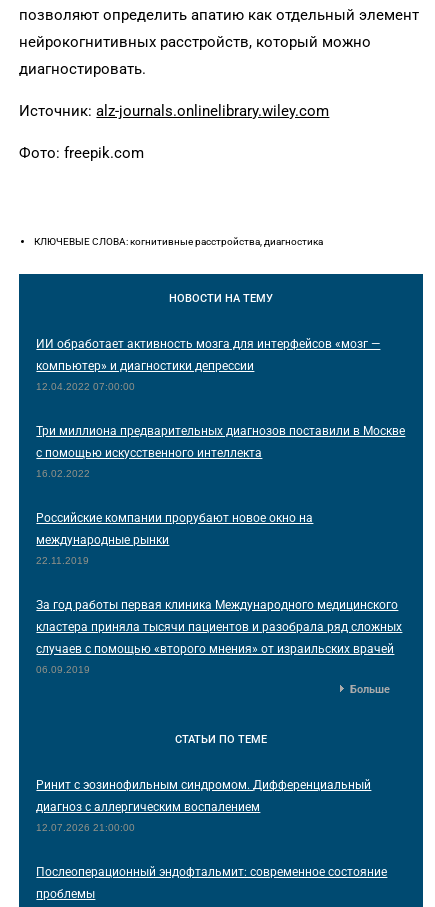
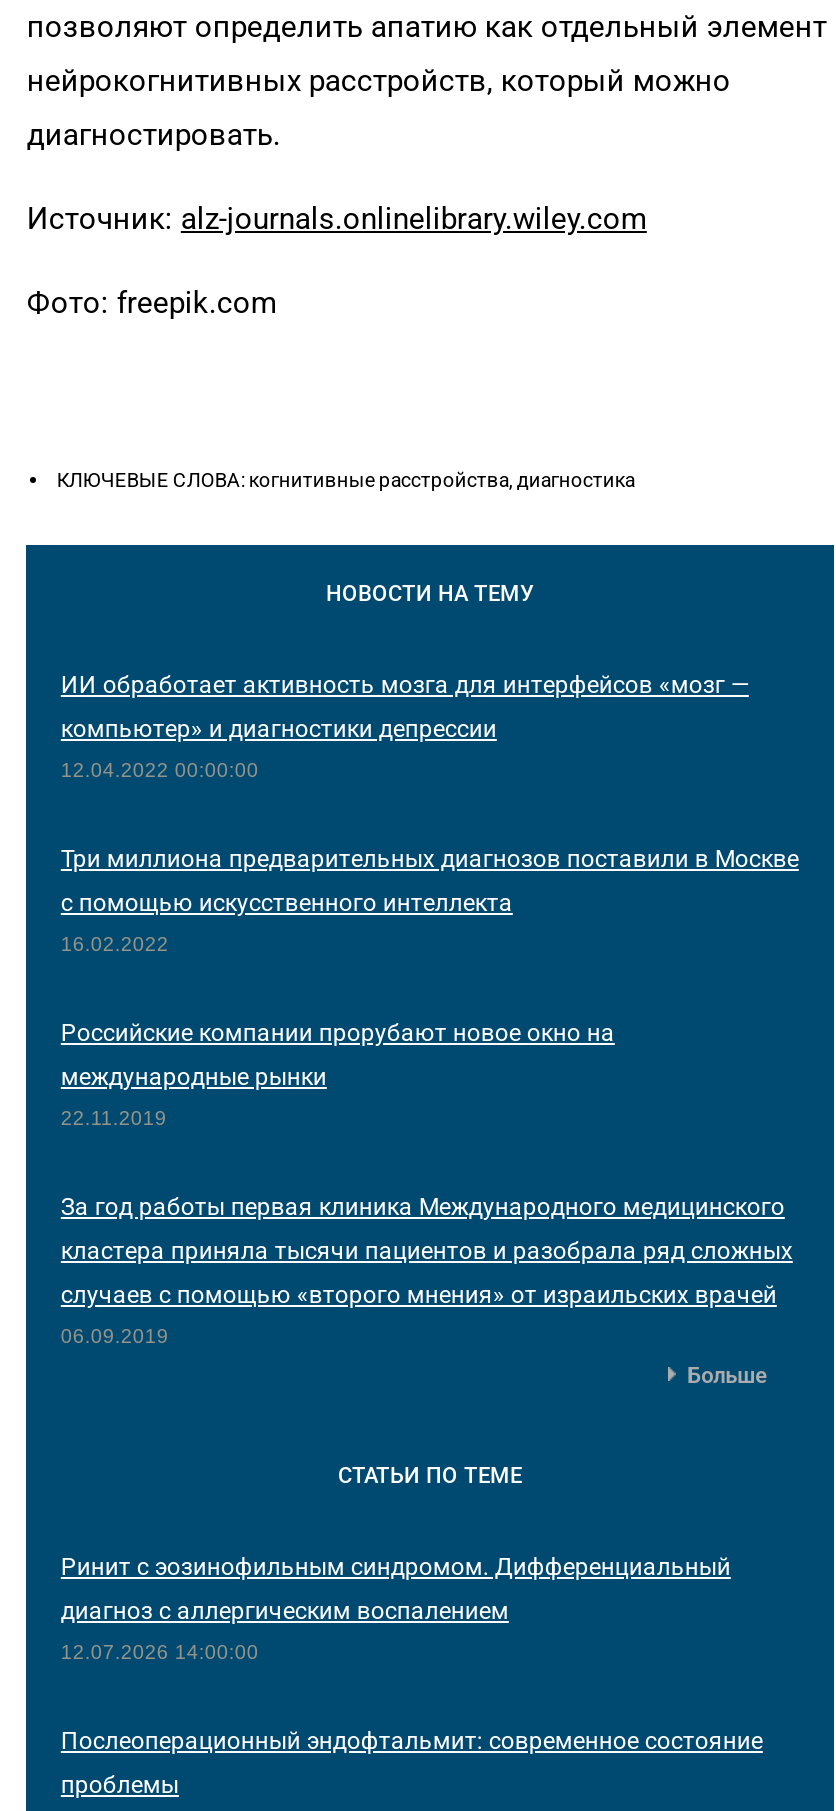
- 12.04.2022 07:00:00
+ 12.04.2022 00:00:00

- 12.07.2026 21:00:00
+ 12.07.2026 14:00:00
